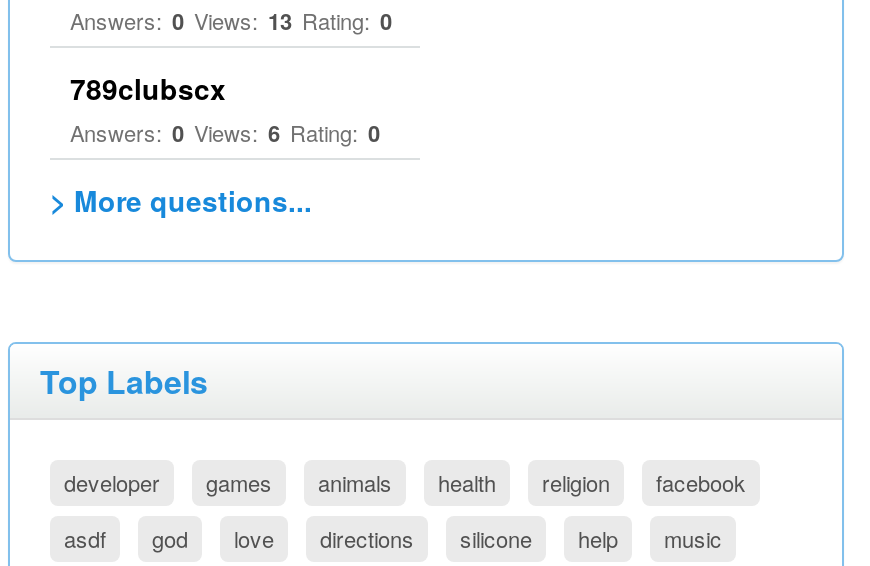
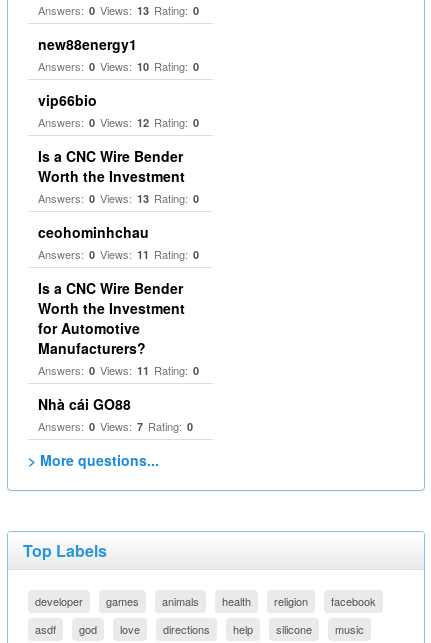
- 789clubscx
- Answers: 0 Views: 6 Rating: 0
+ new88energy1
+ Answers: 0 Views: 10 Rating: 0
+ vip66bio
+ Answers: 0 Views: 12 Rating: 0
+ Is a CNC Wire Bender
+ Worth the Investment
+ Answers: 0 Views: 13 Rating: 0
+ ceohominhchau
+ Answers: 0 Views: 11 Rating: 0
+ Is a CNC Wire Bender
+ Worth the Investment
+ for Automotive
+ Manufacturers?
+ Answers: 0 Views: 11 Rating: 0
+ Nhà cái GO88
+ Answers: 0 Views: 7 Rating: 0

moved down: silicone
